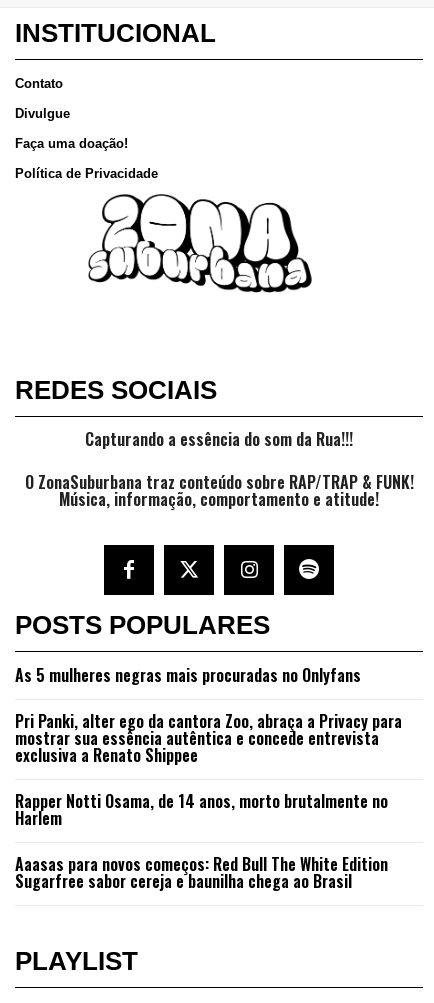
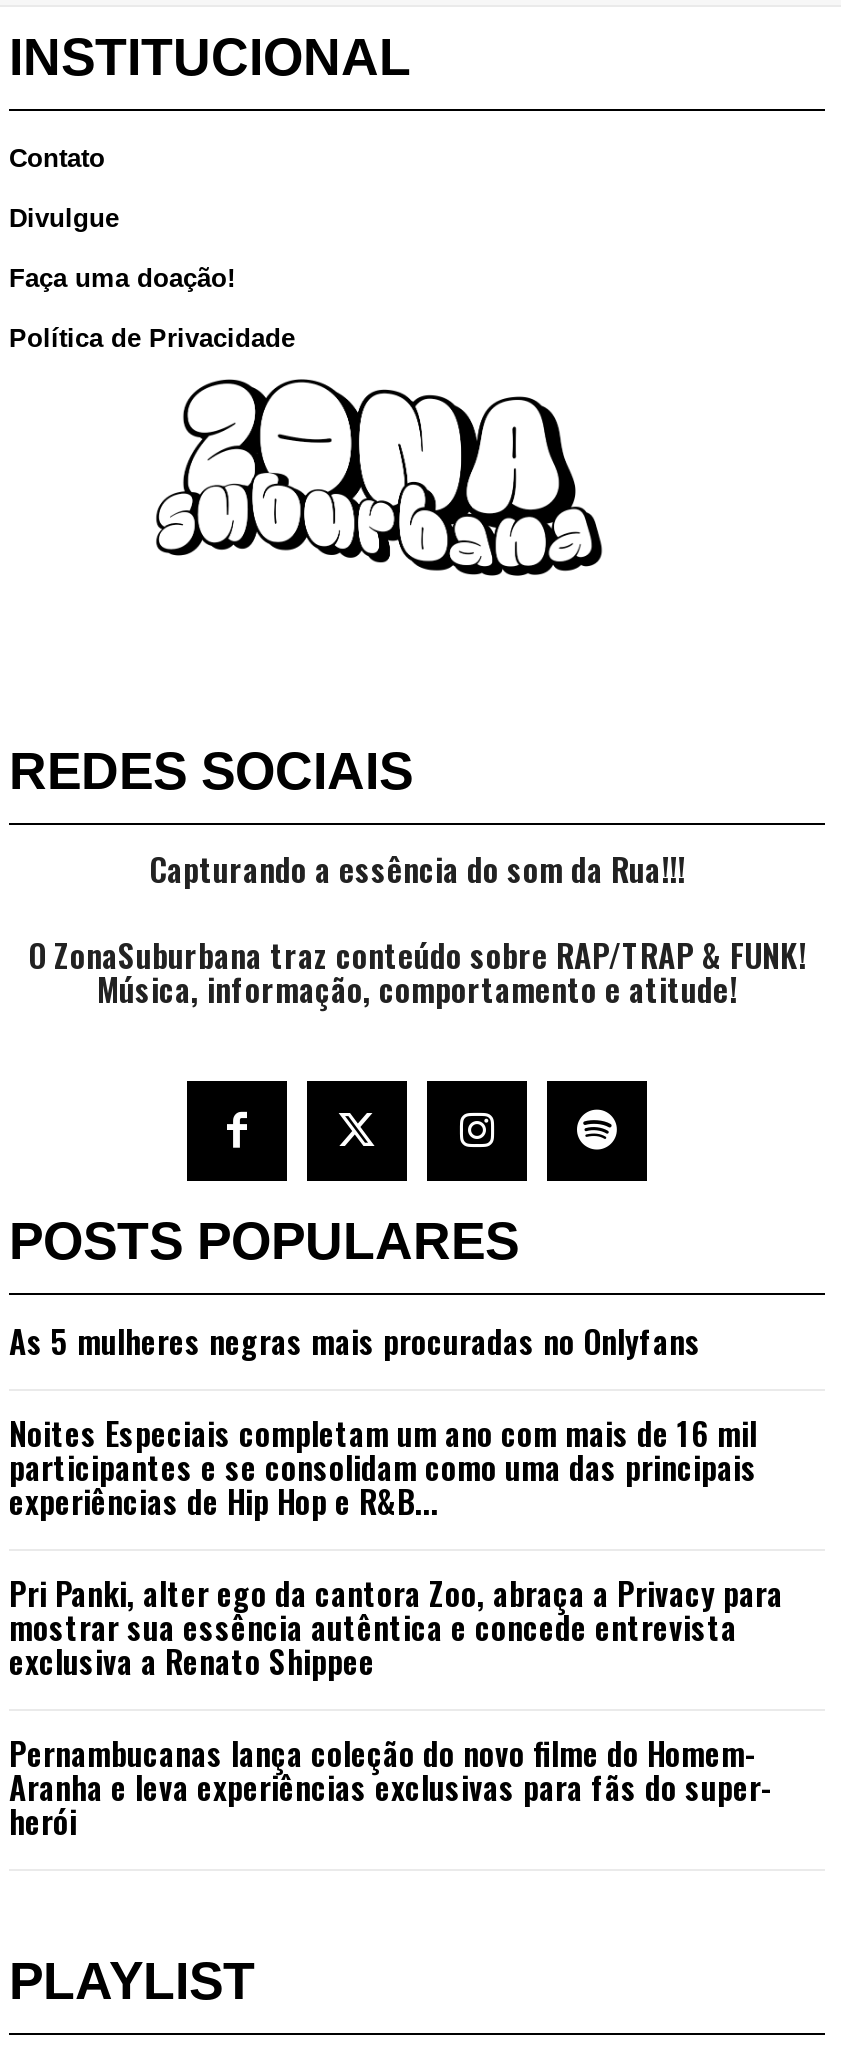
+ Noites Especiais completam um ano com mais de 16 mil
+ participantes e se consolidam como uma das principais
+ experiências de Hip Hop e R&B...

moved down: Pri Panki, alter ego da cantora Zoo, abraça a Privacy para | mostrar sua essência autêntica e concede entrevista | exclusiva a Renato Shippee

- Rapper Notti Osama, de 14 anos, morto brutalmente no
- Harlem
- Aaasas para novos começos: Red Bull The White Edition
- Sugarfree sabor cereja e baunilha chega ao Brasil
+ Pernambucanas lança coleção do novo filme do Homem-
+ Aranha e leva experiências exclusivas para fãs do super-
+ herói
